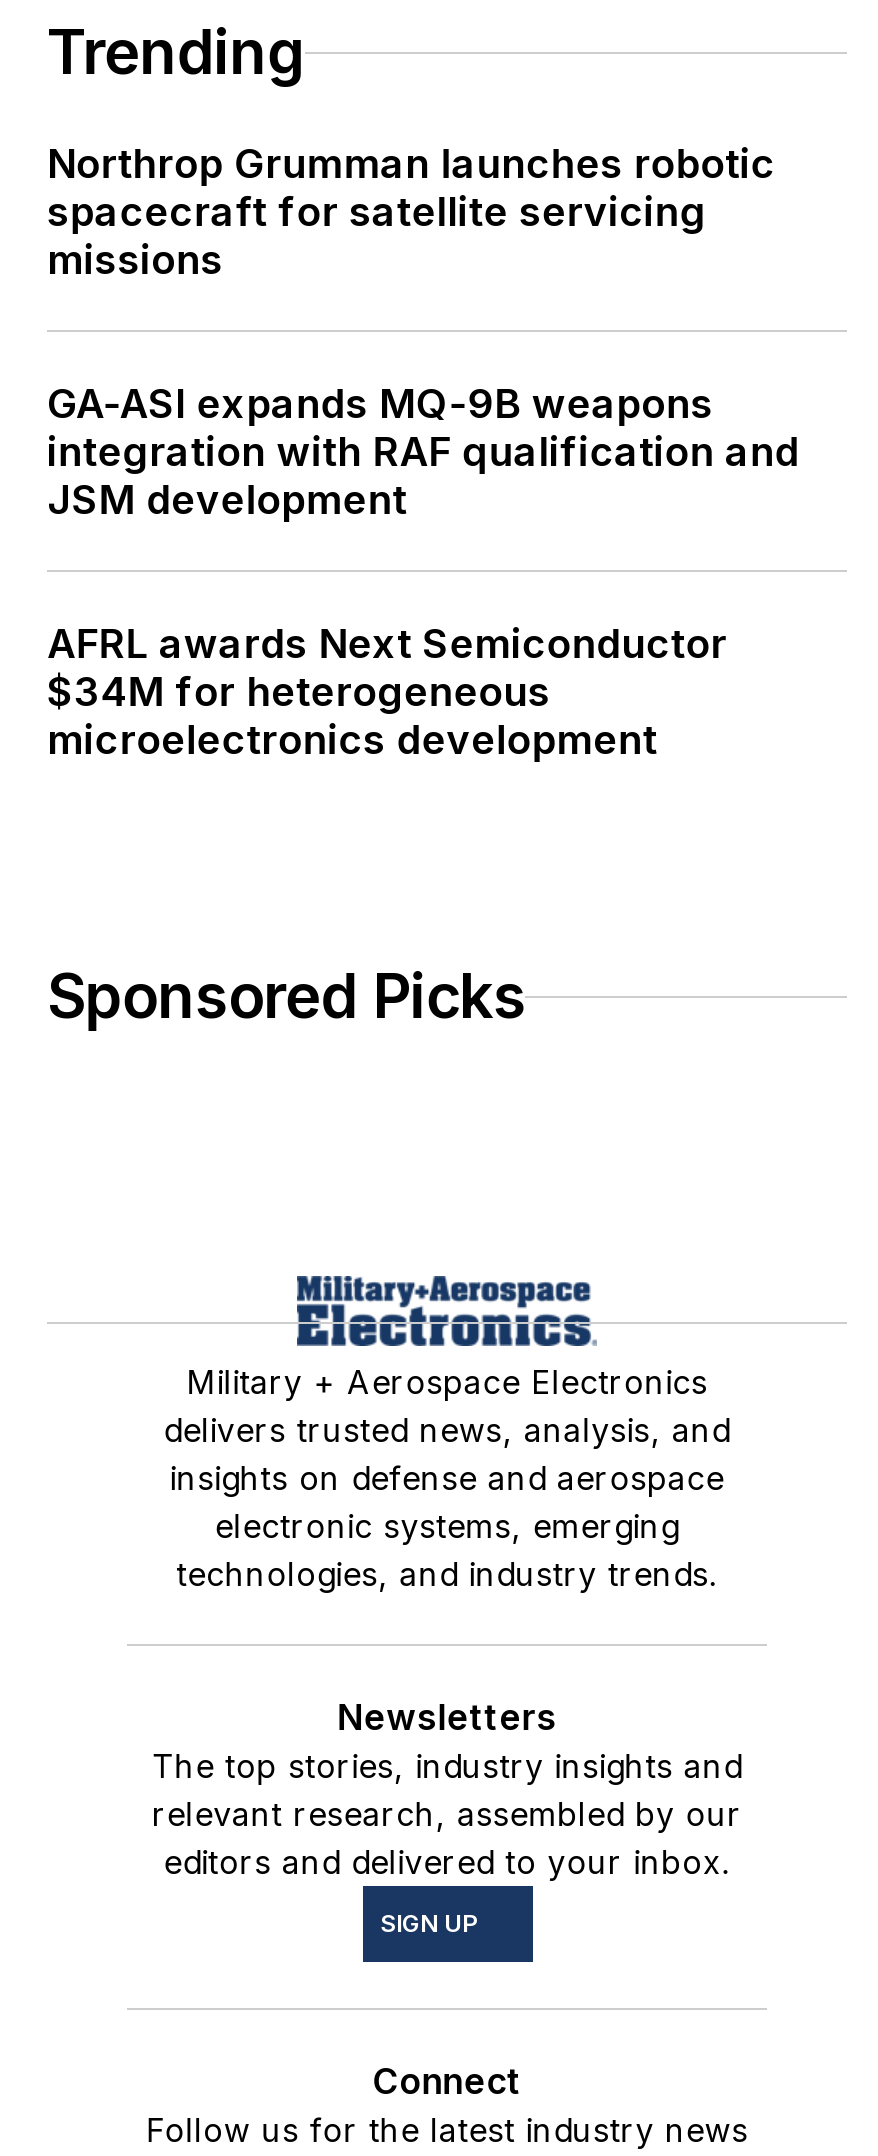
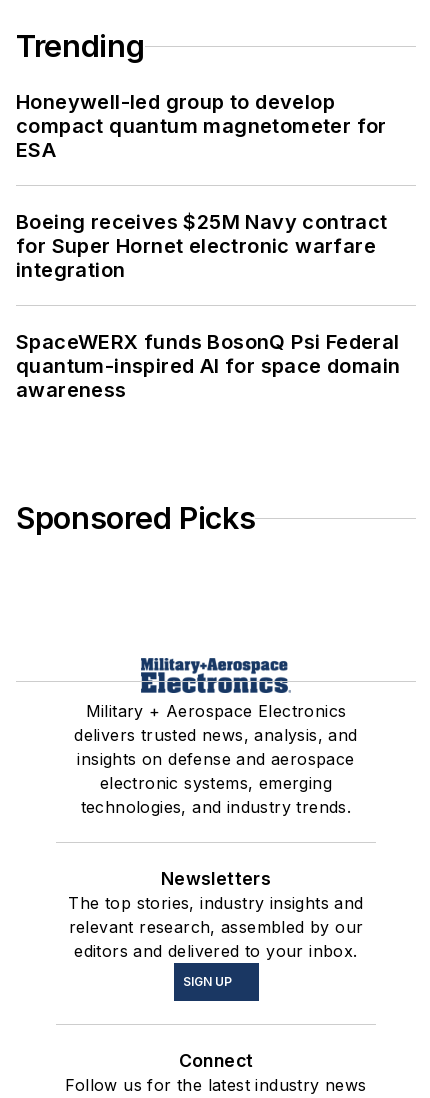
- Northrop Grumman launches robotic
- spacecraft for satellite servicing
- missions
+ Honeywell-led group to develop
+ compact quantum magnetometer for
+ ESA

- GA-ASI expands MQ-9B weapons
- integration with RAF qualification and
- JSM development
+ Boeing receives $25M Navy contract
+ for Super Hornet electronic warfare
+ integration

- AFRL awards Next Semiconductor
- $34M for heterogeneous
- microelectronics development
+ SpaceWERX funds BosonQ Psi Federal
+ quantum-inspired AI for space domain
+ awareness
